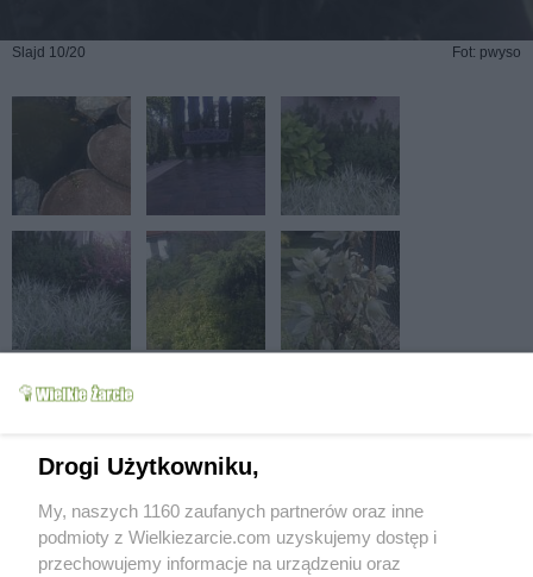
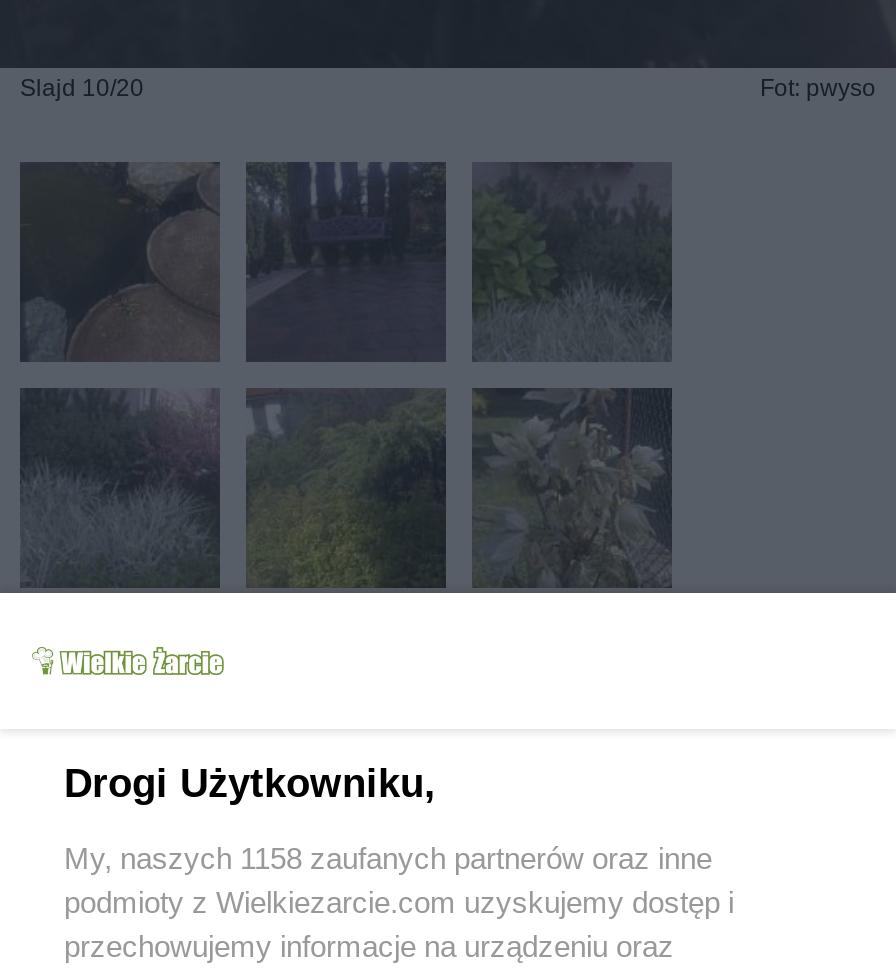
- My, naszych 1160 zaufanych partnerów oraz inne
+ My, naszych 1158 zaufanych partnerów oraz inne
